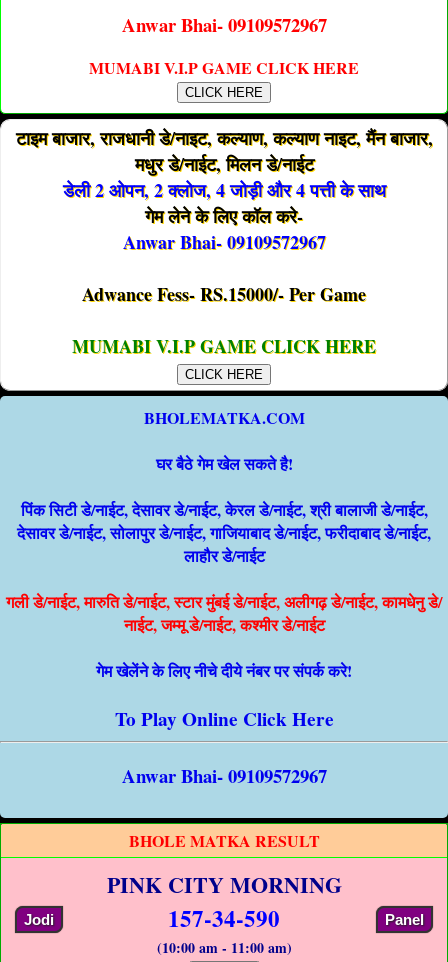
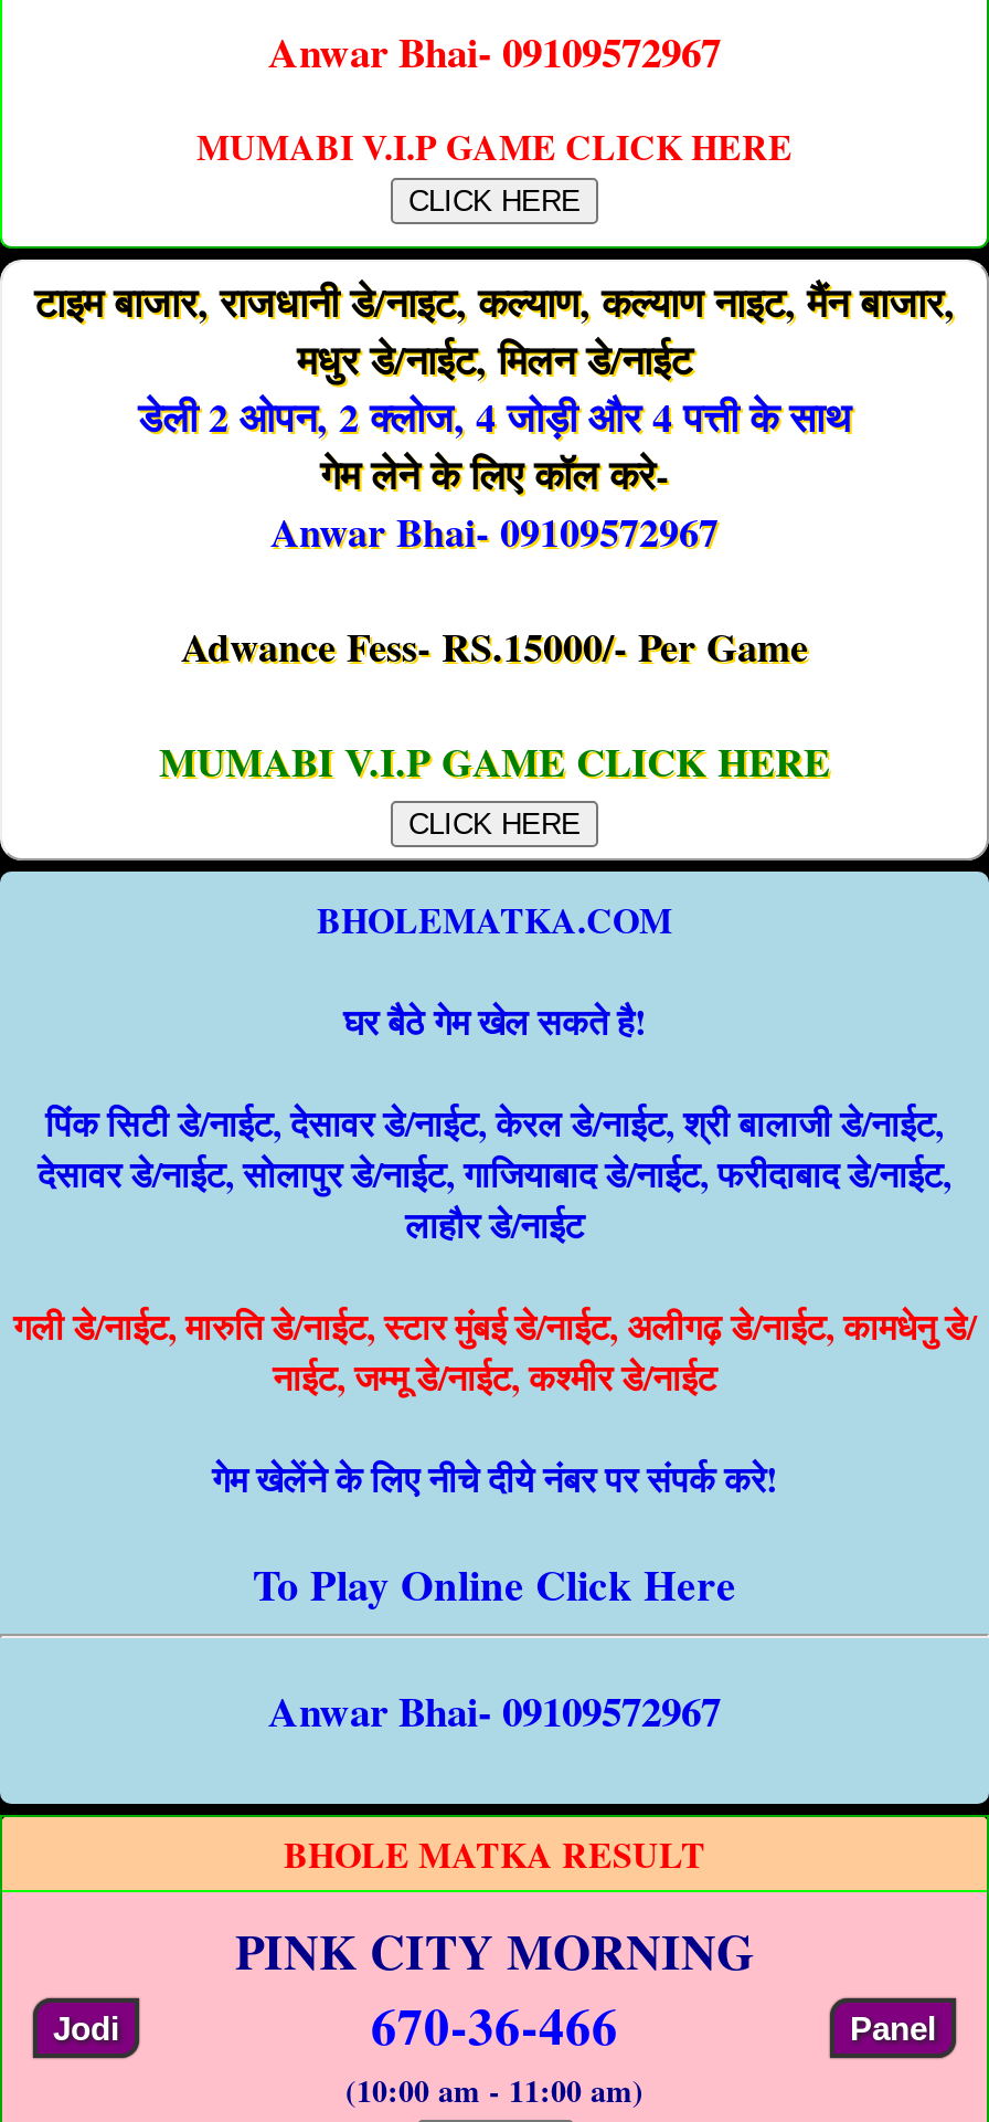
- 157-34-590
+ 670-36-466
